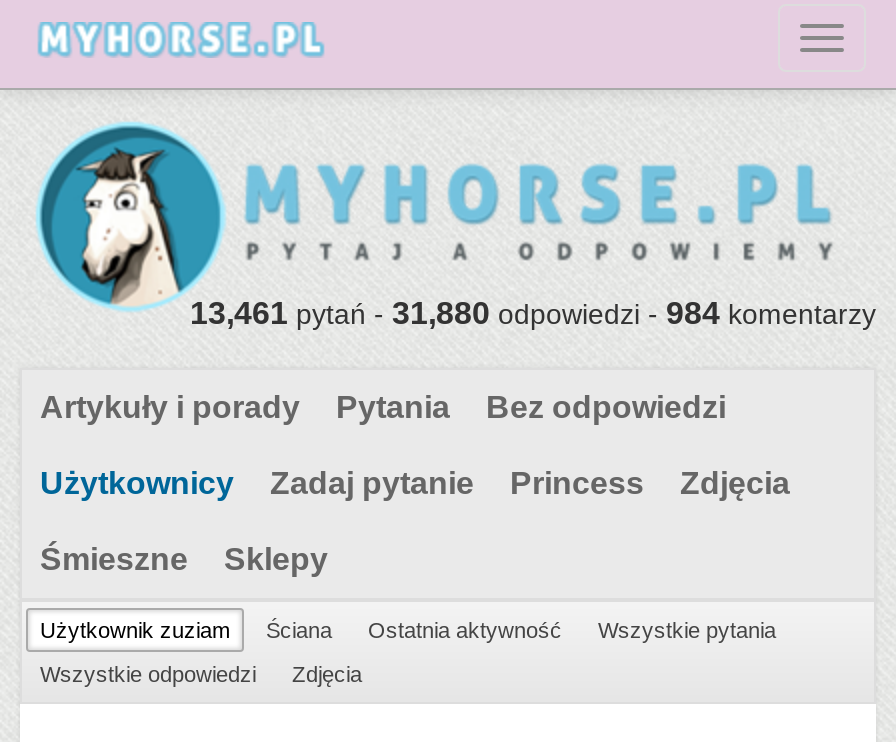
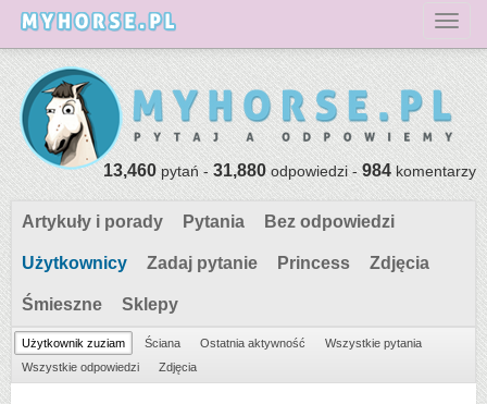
- 13,461 pytań - 31,880 odpowiedzi - 984 komentarzy
+ 13,460 pytań - 31,880 odpowiedzi - 984 komentarzy
